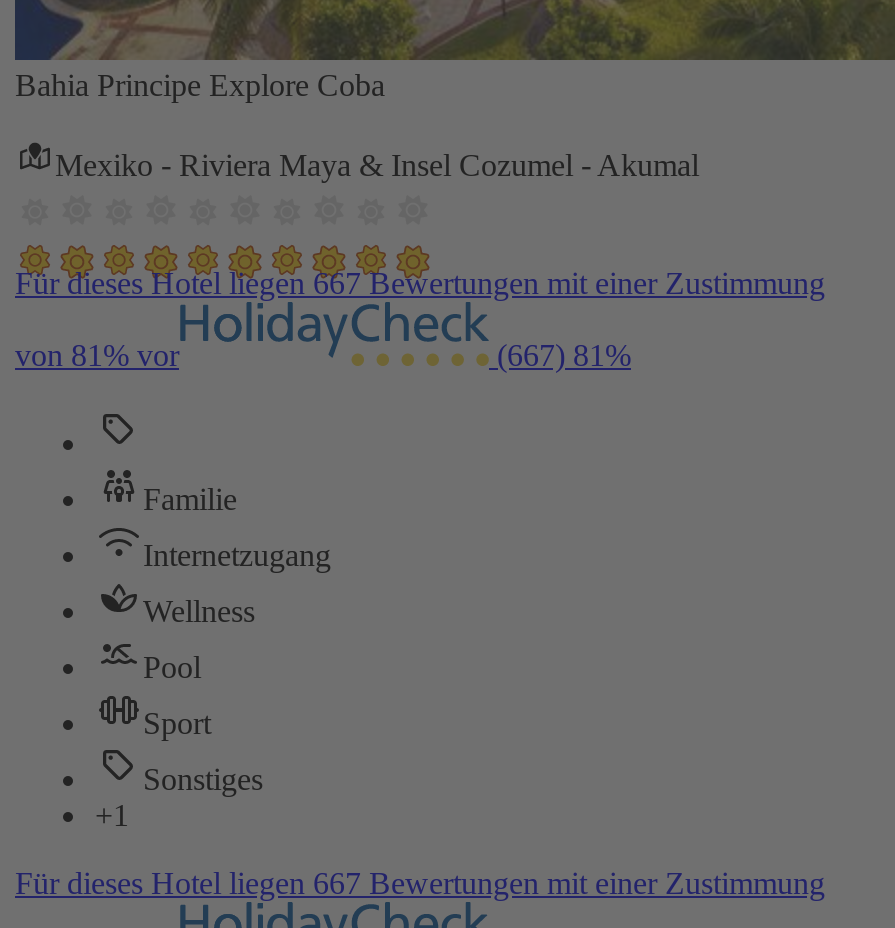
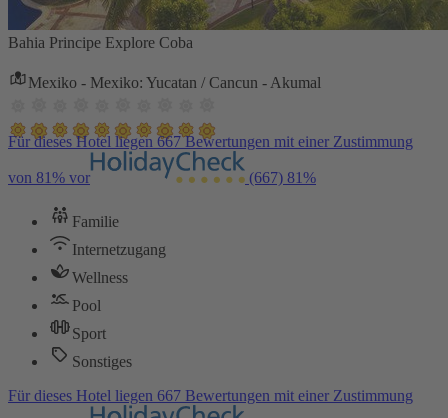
- Mexiko - Riviera Maya & Insel Cozumel - Akumal
+ Mexiko - Mexiko: Yucatan / Cancun - Akumal

- +1
